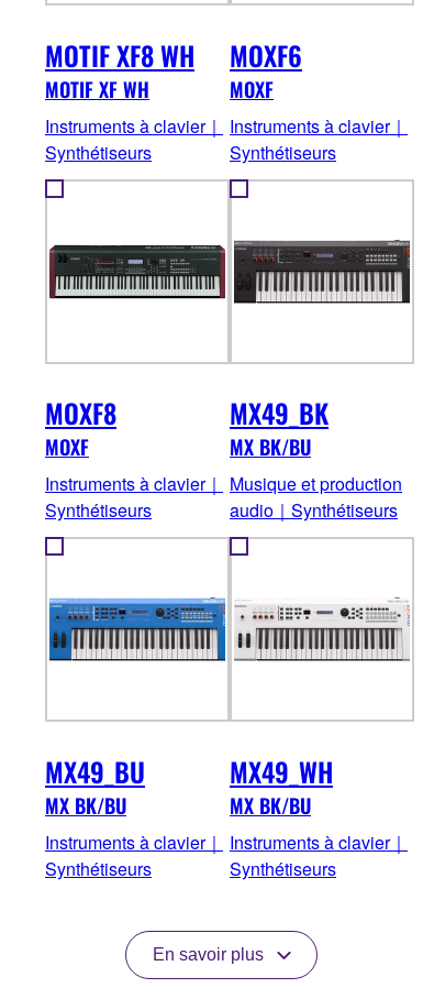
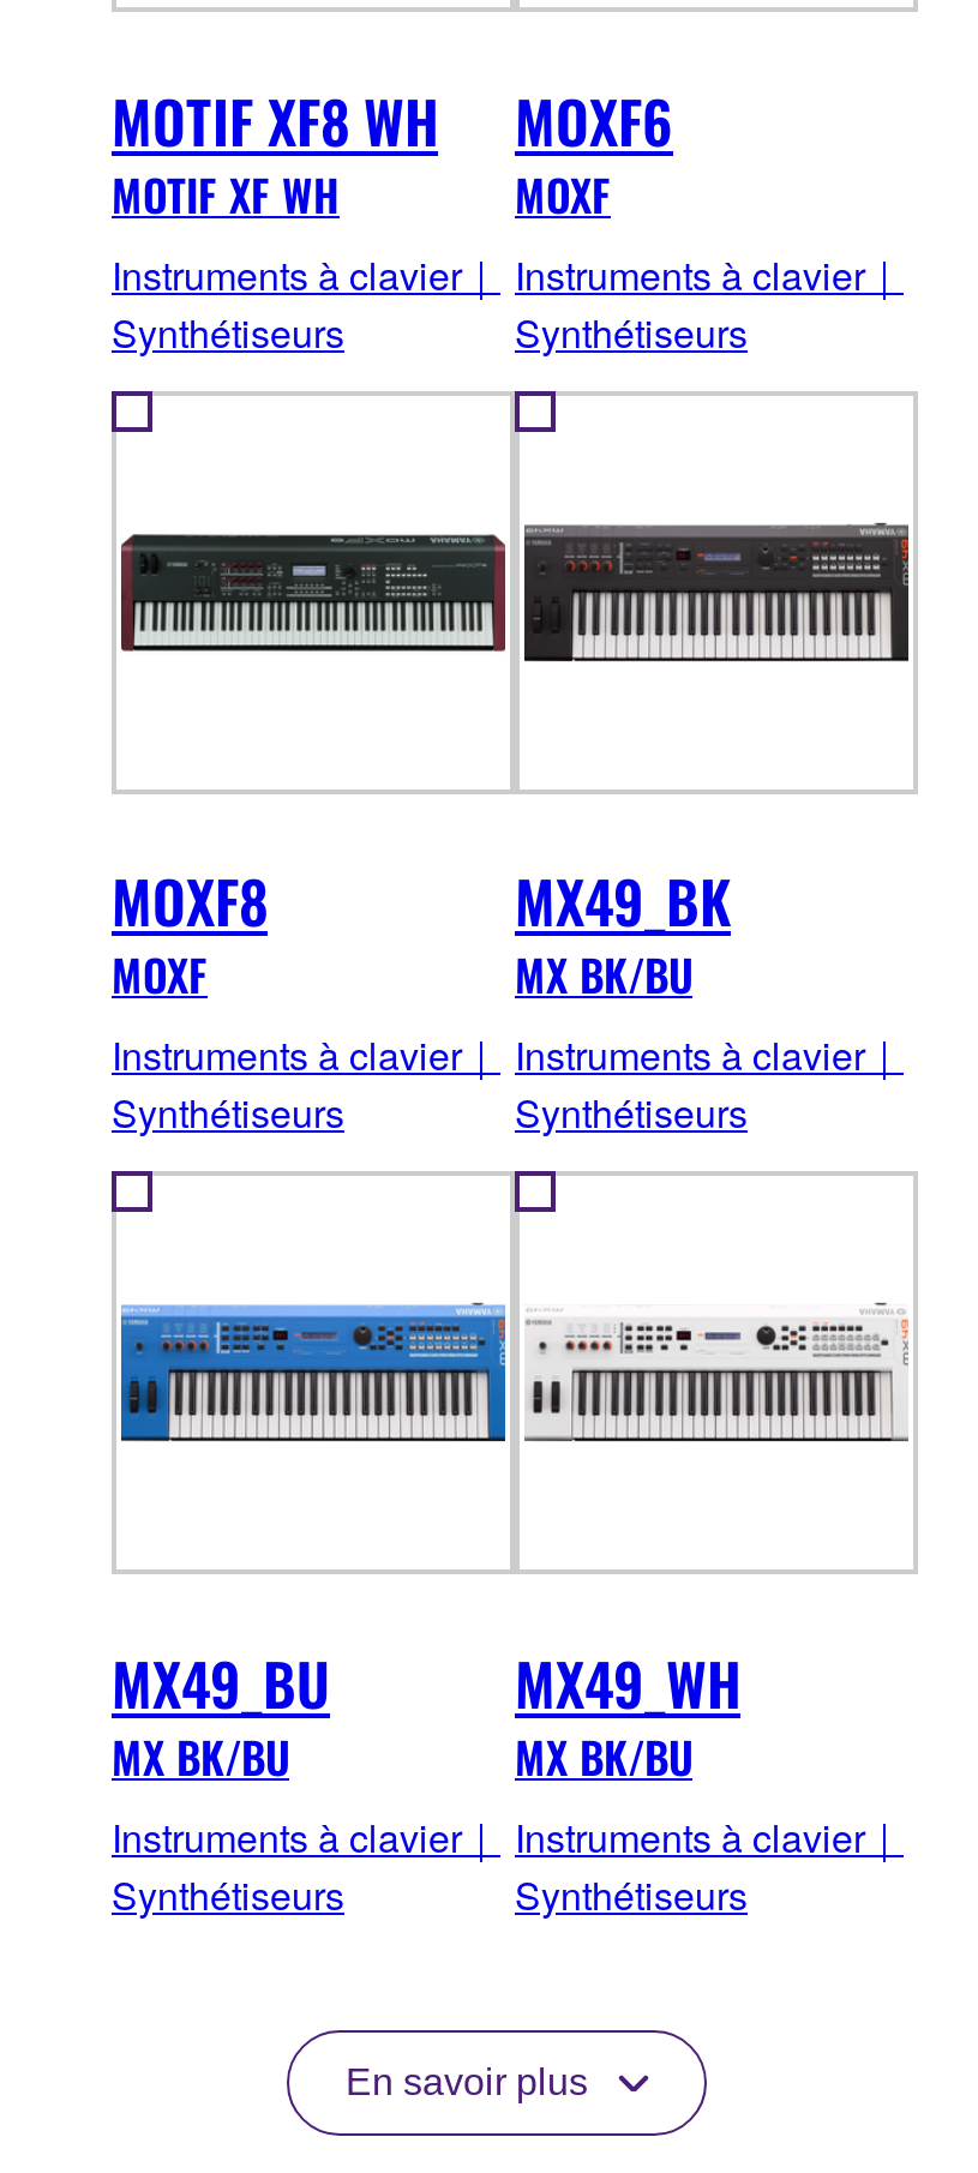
- Musique et production
- audio｜Synthétiseurs
+ Instruments à clavier｜
+ Synthétiseurs
